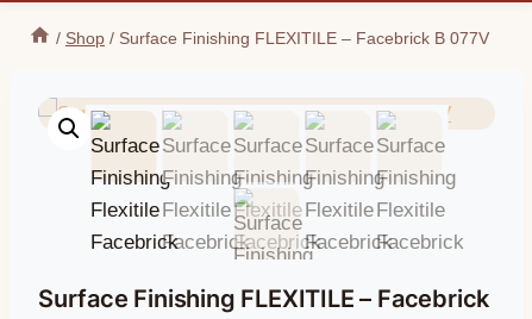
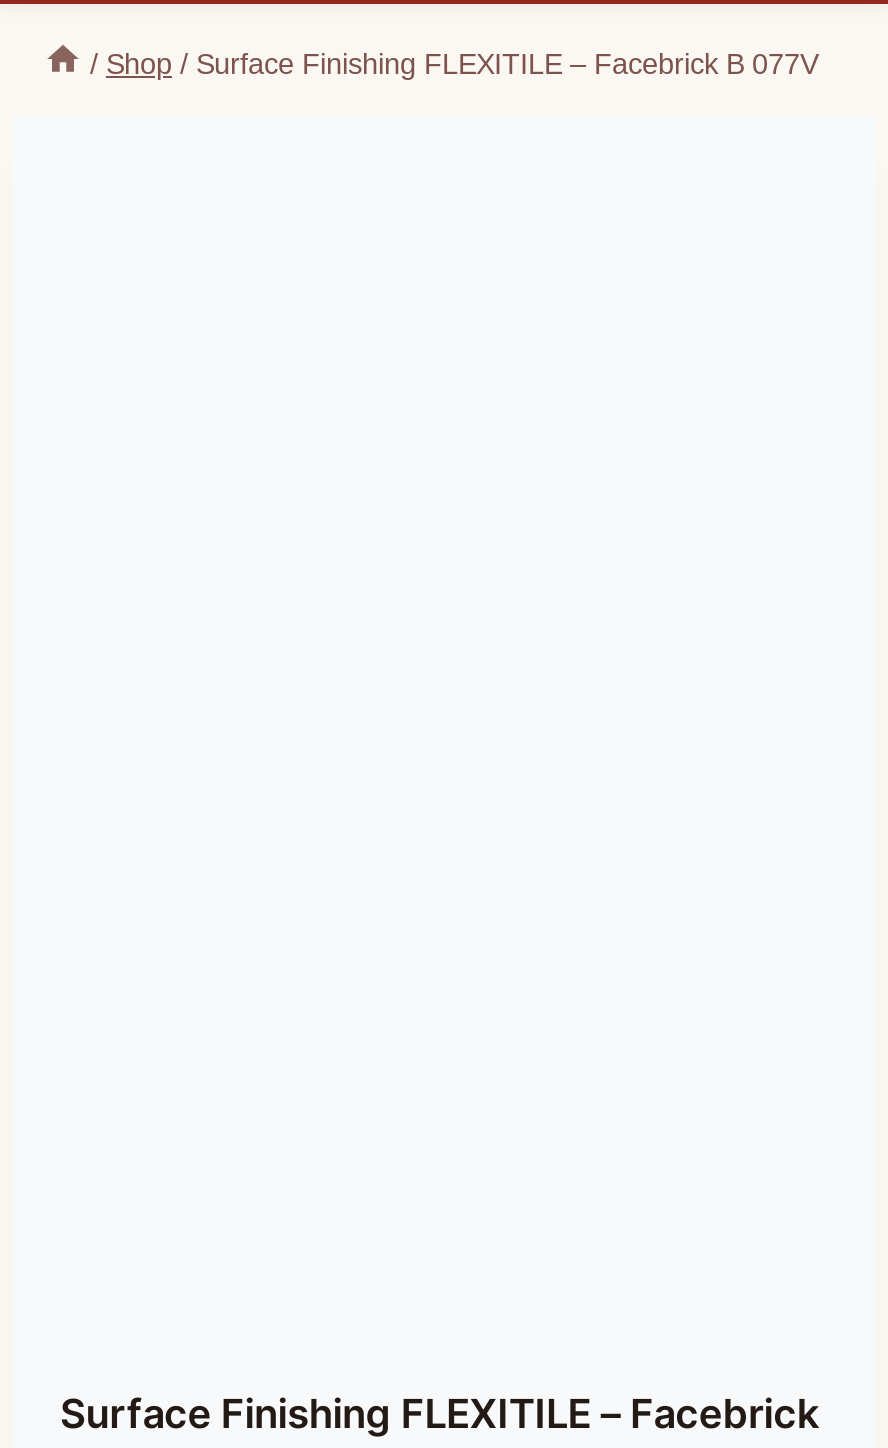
- [image]
